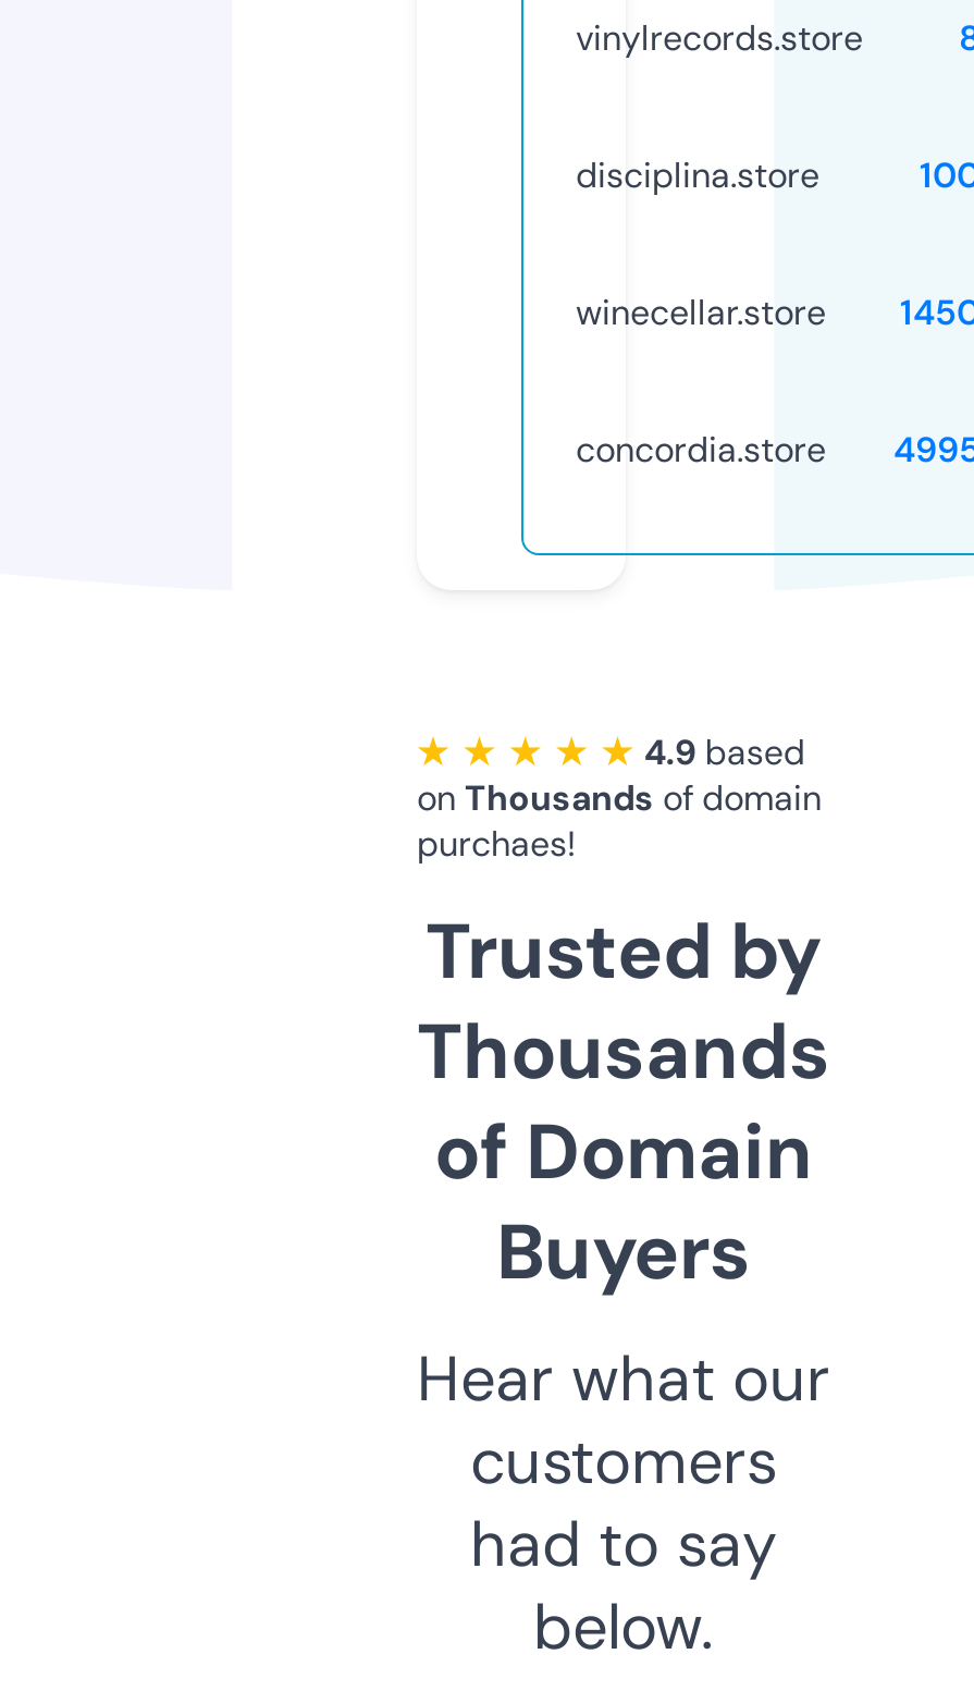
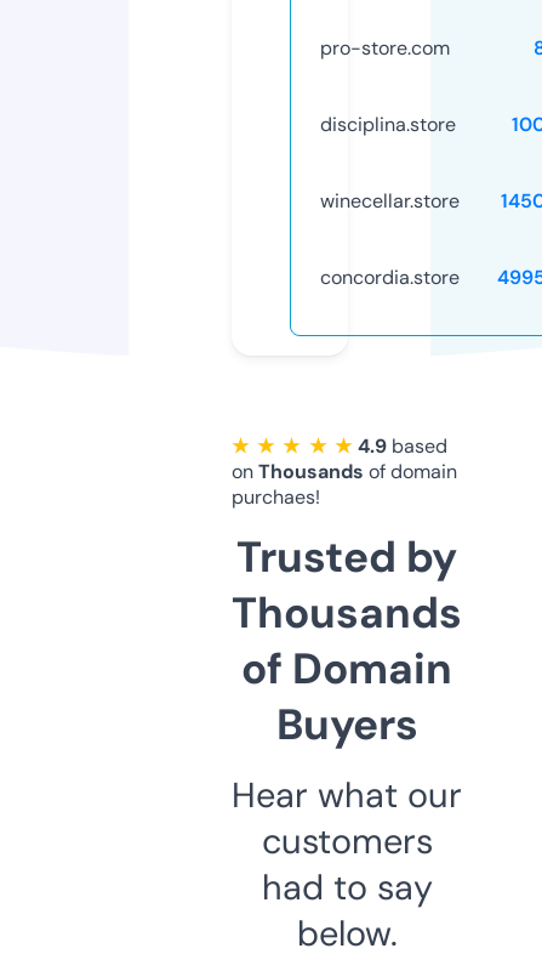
- vinylrecords.store
+ pro-store.com
